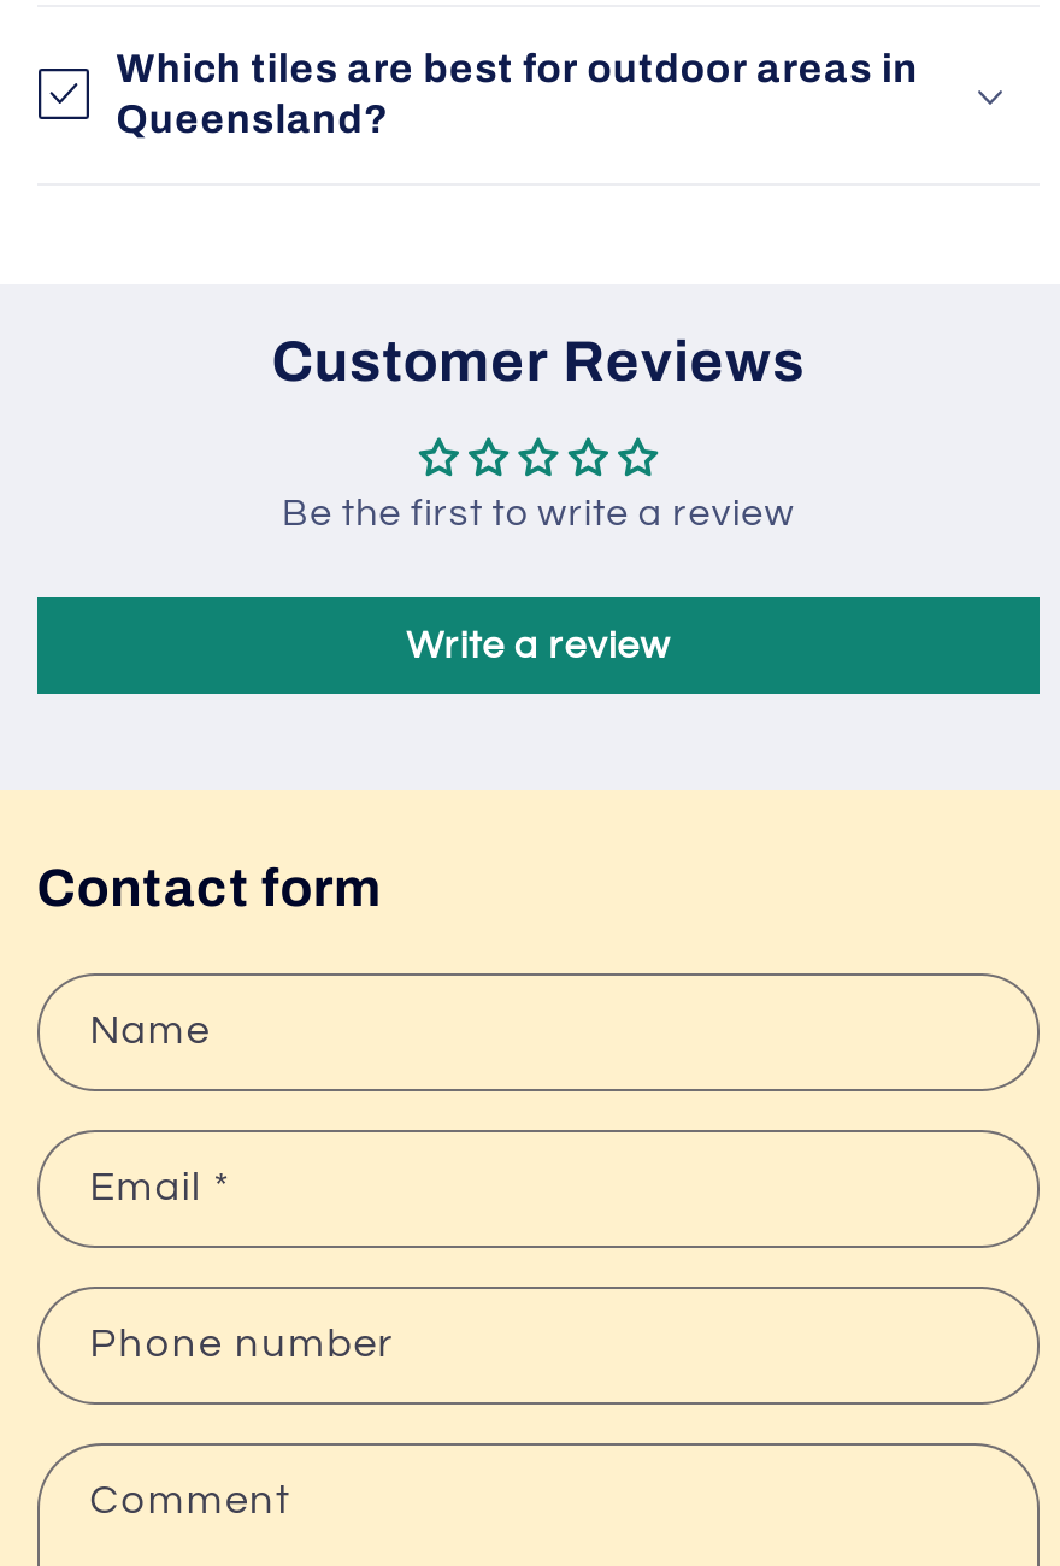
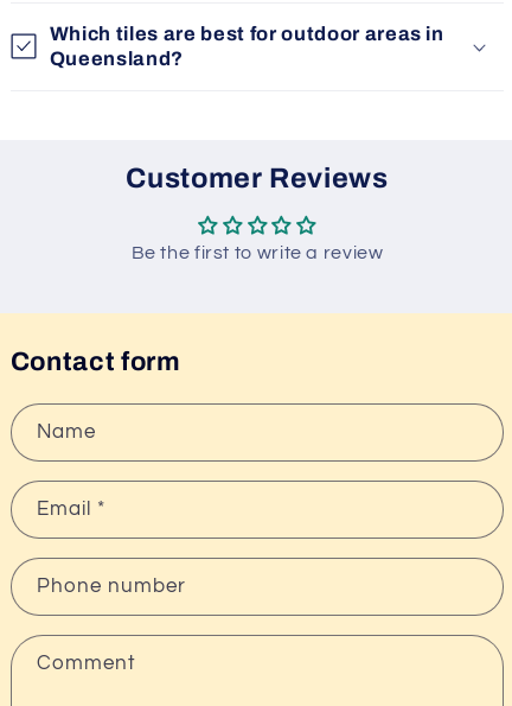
- Write a review
